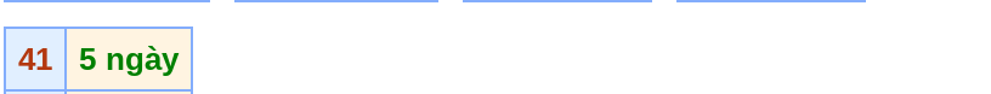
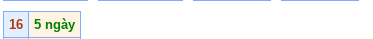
- 41 5 ngày
+ 16 5 ngày
